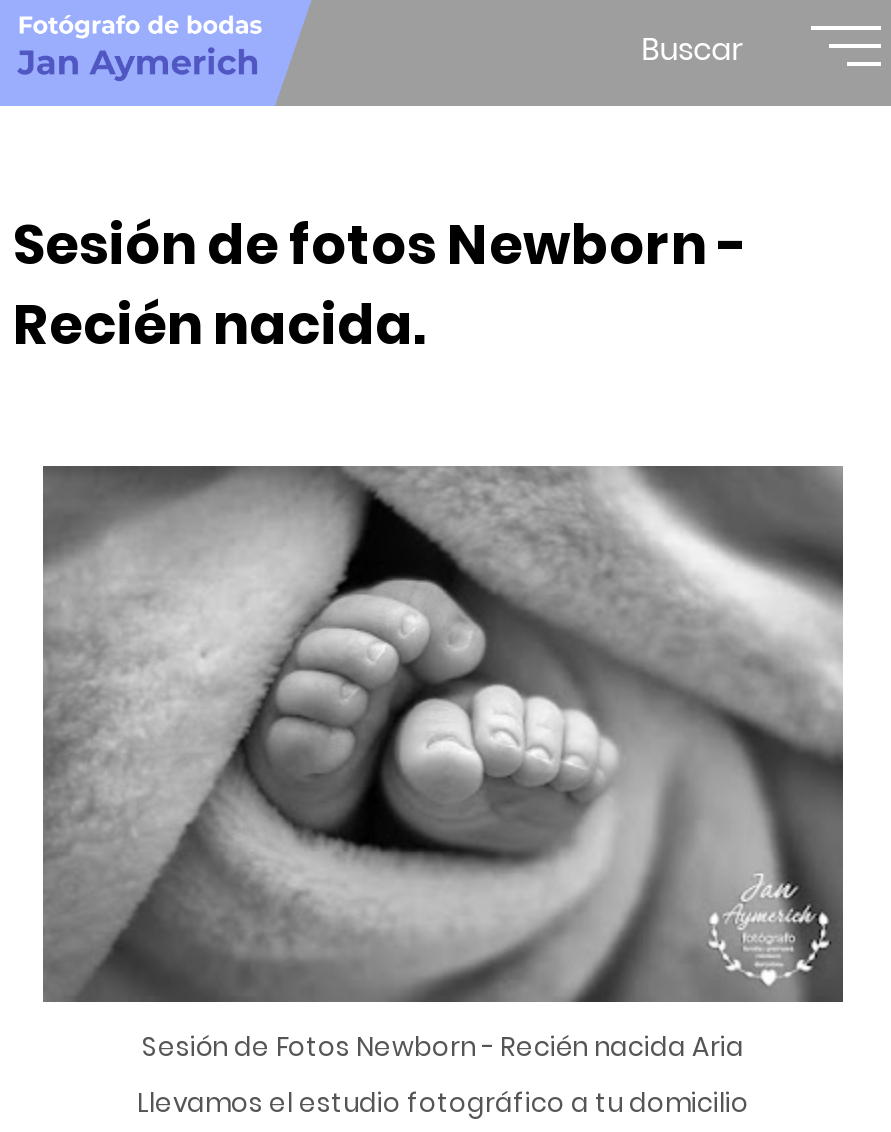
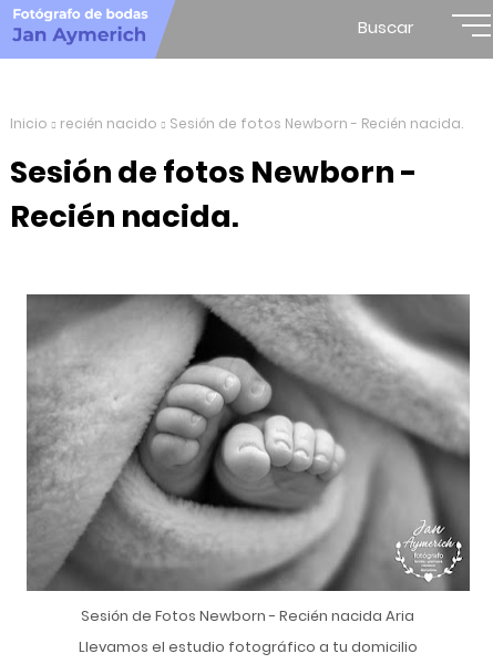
+ Inicio
+ recién nacido
+ Sesión de fotos Newborn - Recién nacida.
